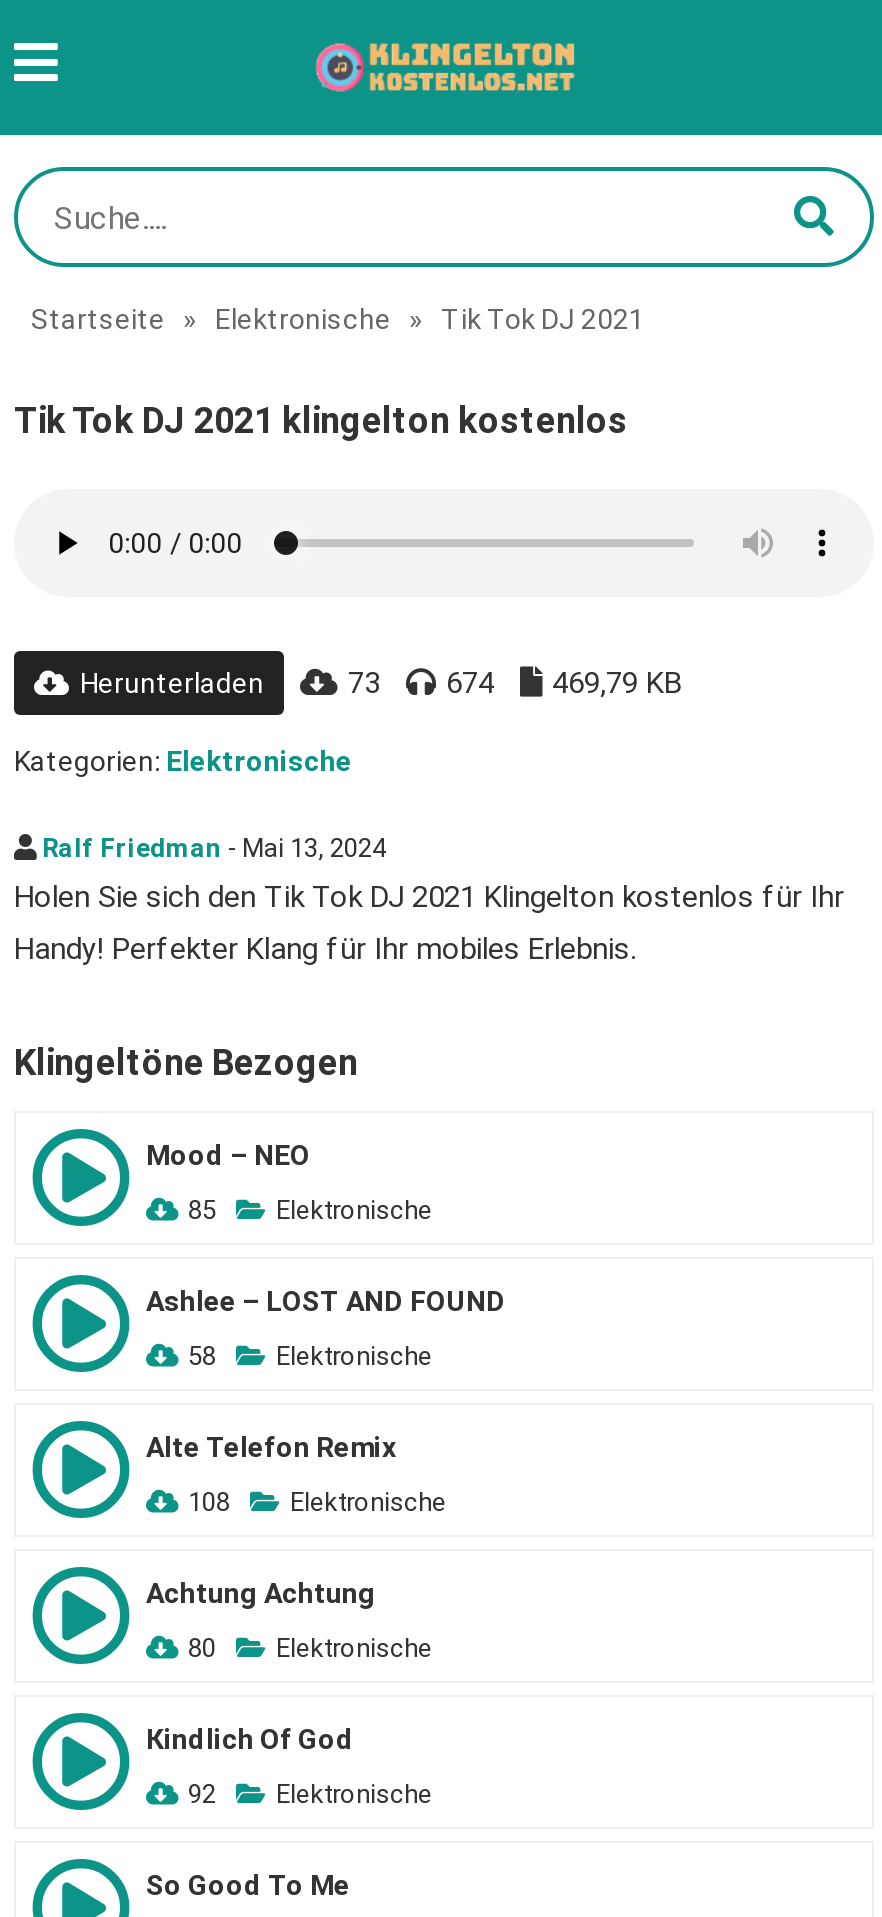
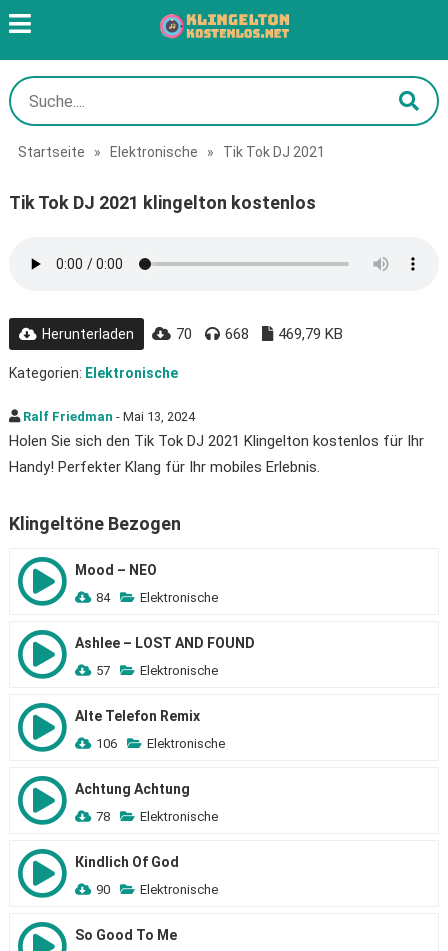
- 73
+ 70

- 674
+ 668

- 85 Elektronische
+ 84 Elektronische

- 58 Elektronische
+ 57 Elektronische

- 108 Elektronische
+ 106 Elektronische

- 80 Elektronische
+ 78 Elektronische

- 92 Elektronische
+ 90 Elektronische
